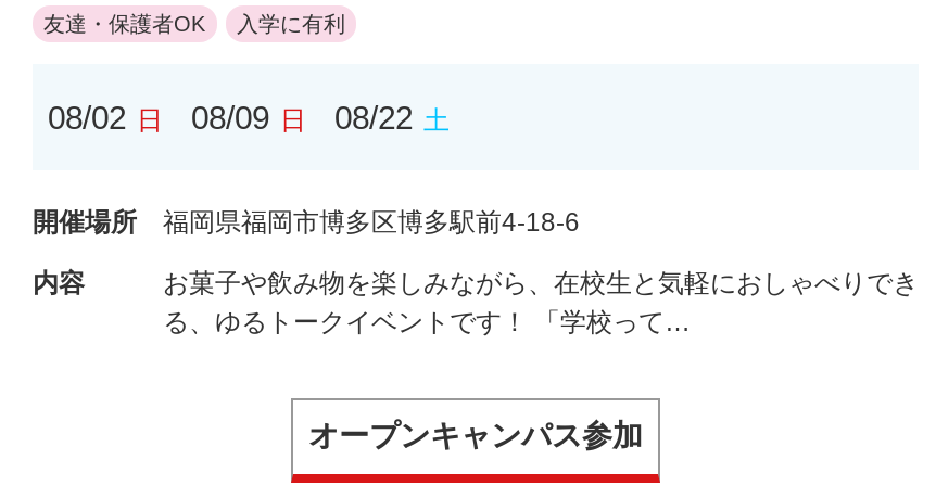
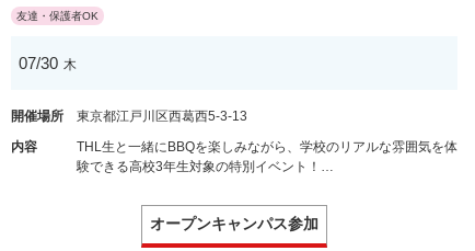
- 入学に有利
- 08/02 日
- 08/09 日
- 08/22 土
+ 07/30 木

- 福岡県福岡市博多区博多駅前4-18-6
+ 東京都江戸川区西葛西5-3-13

- お菓子や飲み物を楽しみながら、在校生と気軽におしゃべりでき
- る、ゆるトークイベントです！ 「学校って…
+ THL生と一緒にBBQを楽しみながら、学校のリアルな雰囲気を体
+ 験できる高校3年生対象の特別イベント！…
